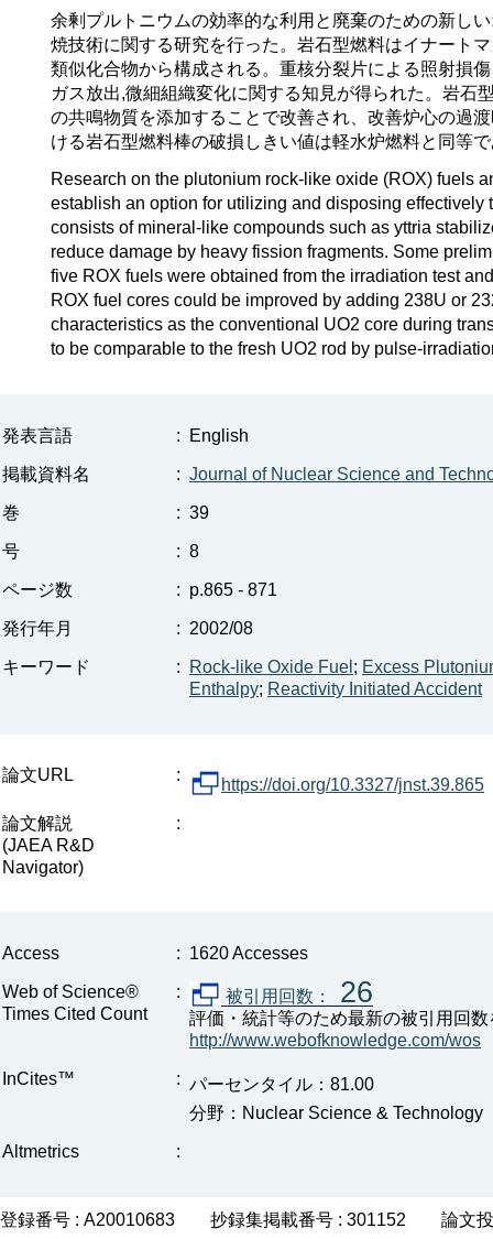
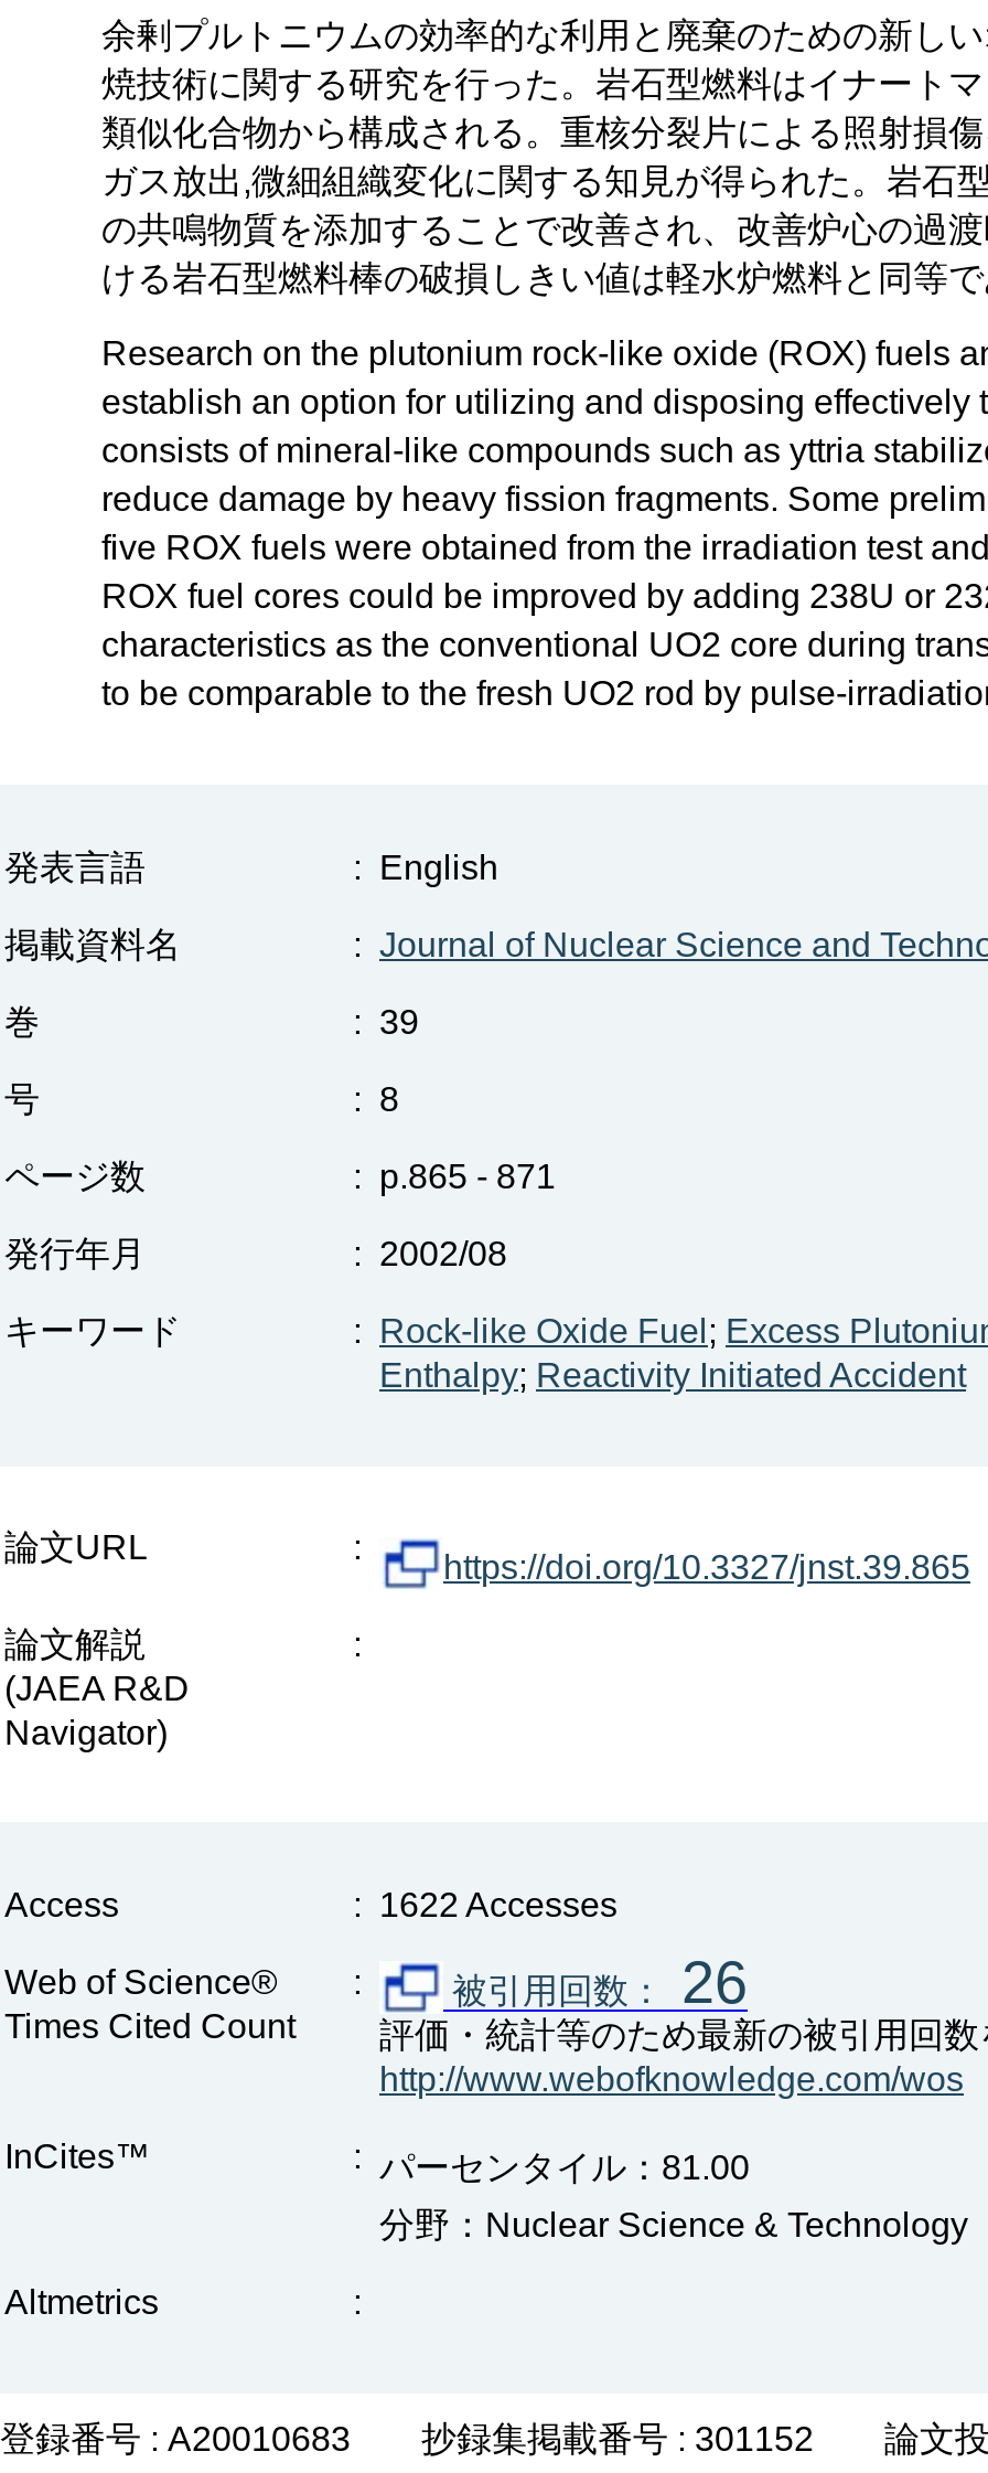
- : 1620 Accesses
+ : 1622 Accesses
